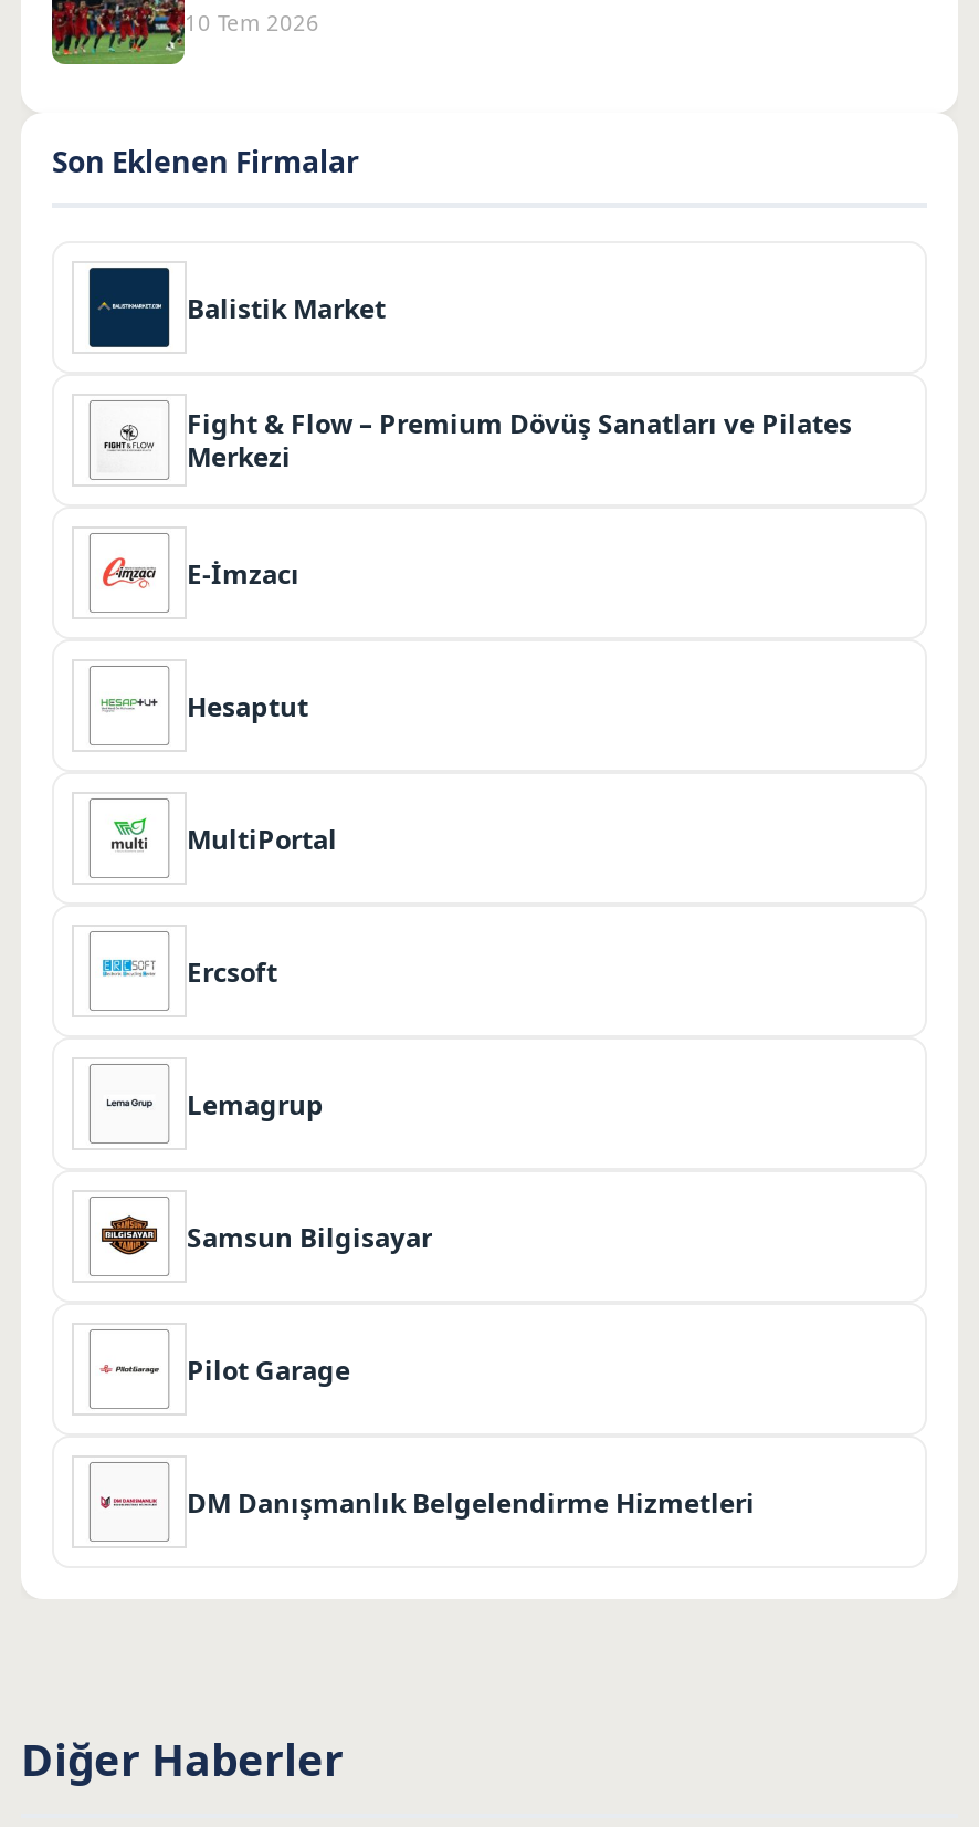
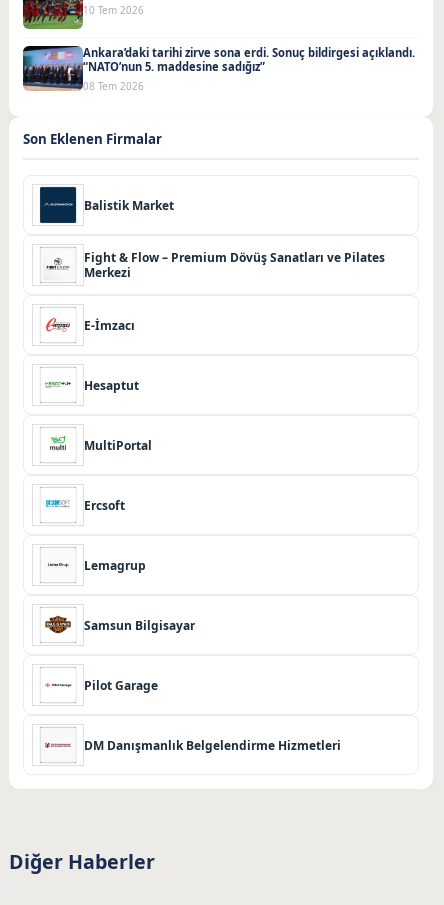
+ [image]
+ Ankara’daki tarihi zirve sona erdi. Sonuç bildirgesi açıklandı.
+ “NATO’nun 5. maddesine sadığız”
+ 08 Tem 2026
